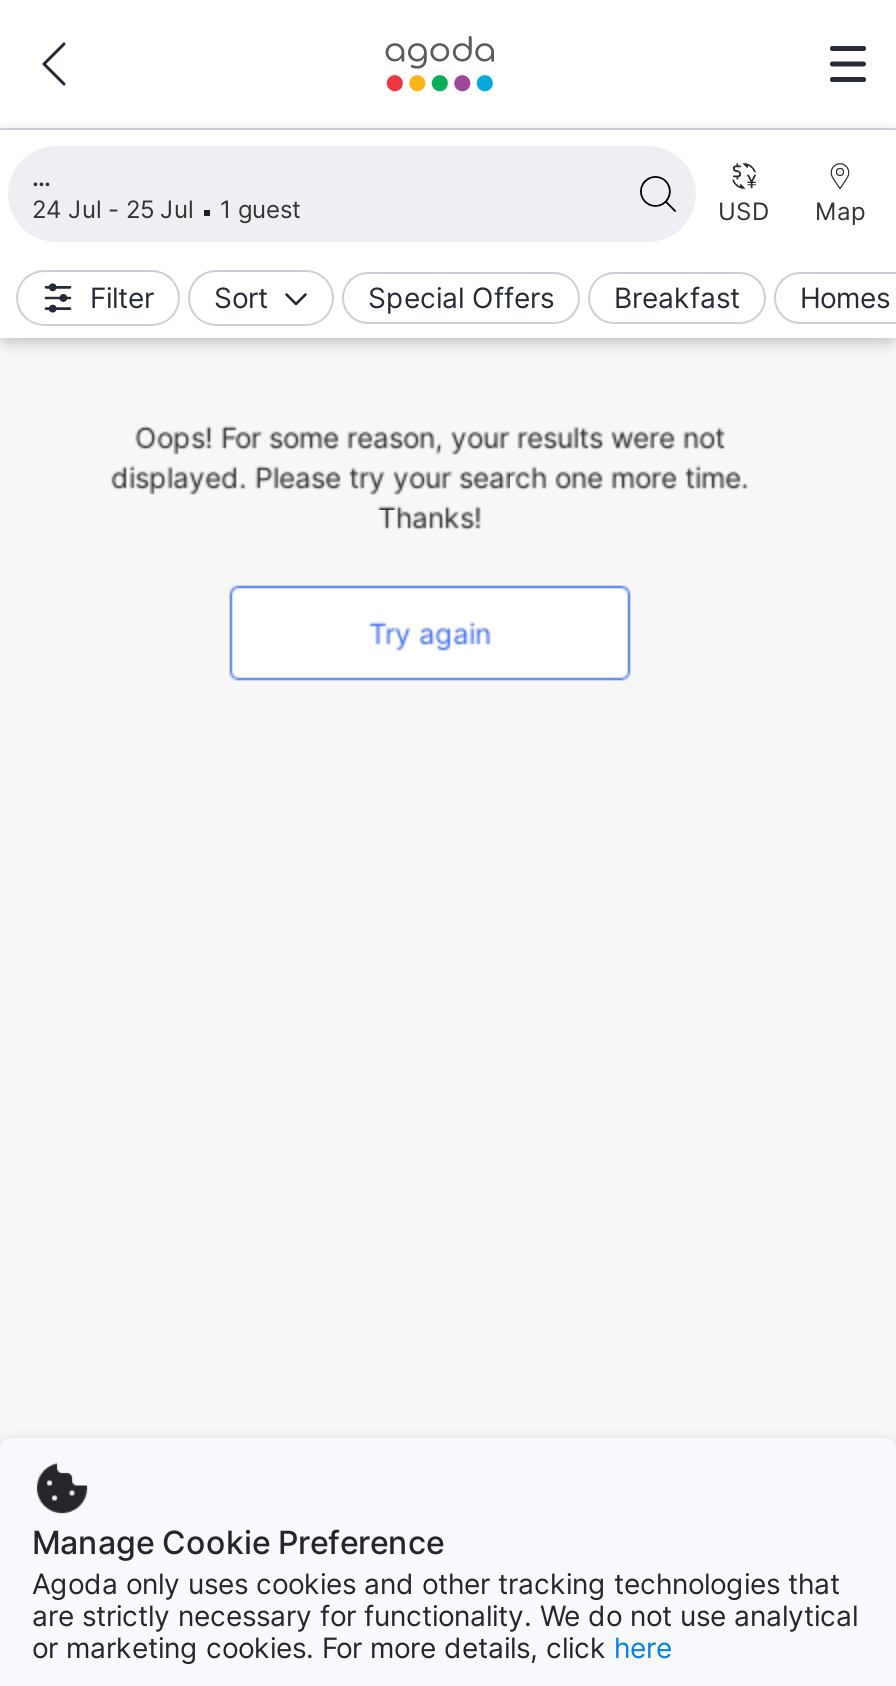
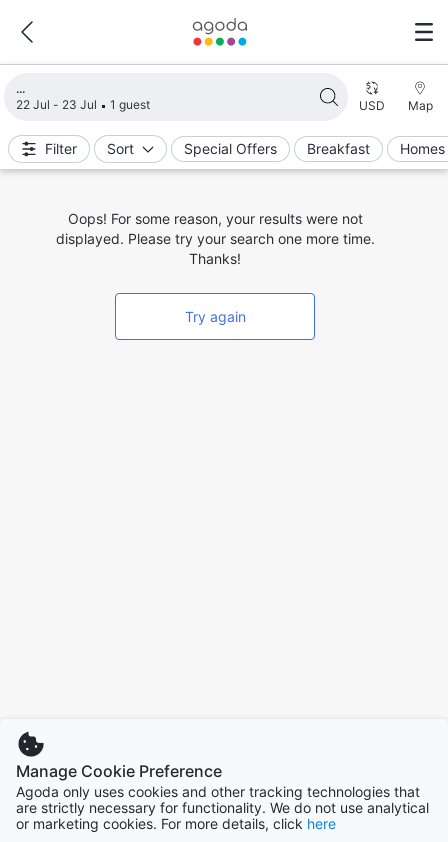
- 24 Jul - 25 Jul 1 guest
+ 22 Jul - 23 Jul 1 guest
